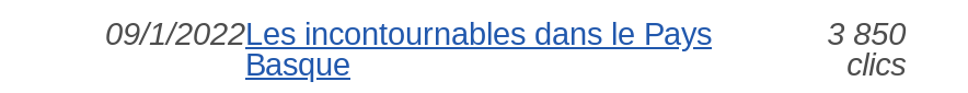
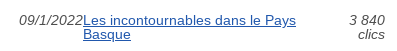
- 3 850
+ 3 840
